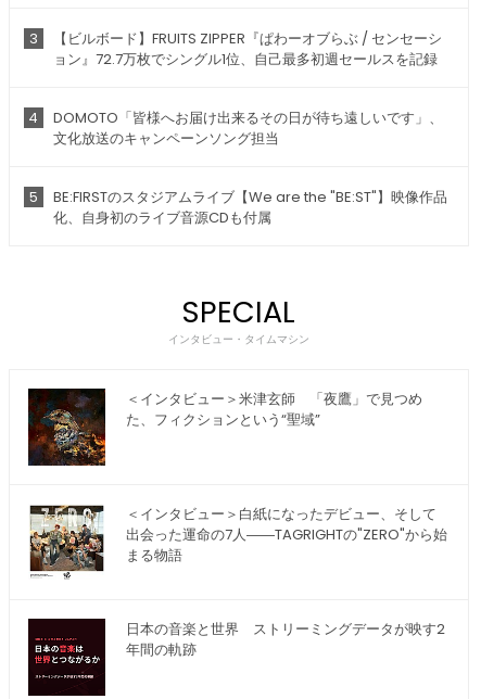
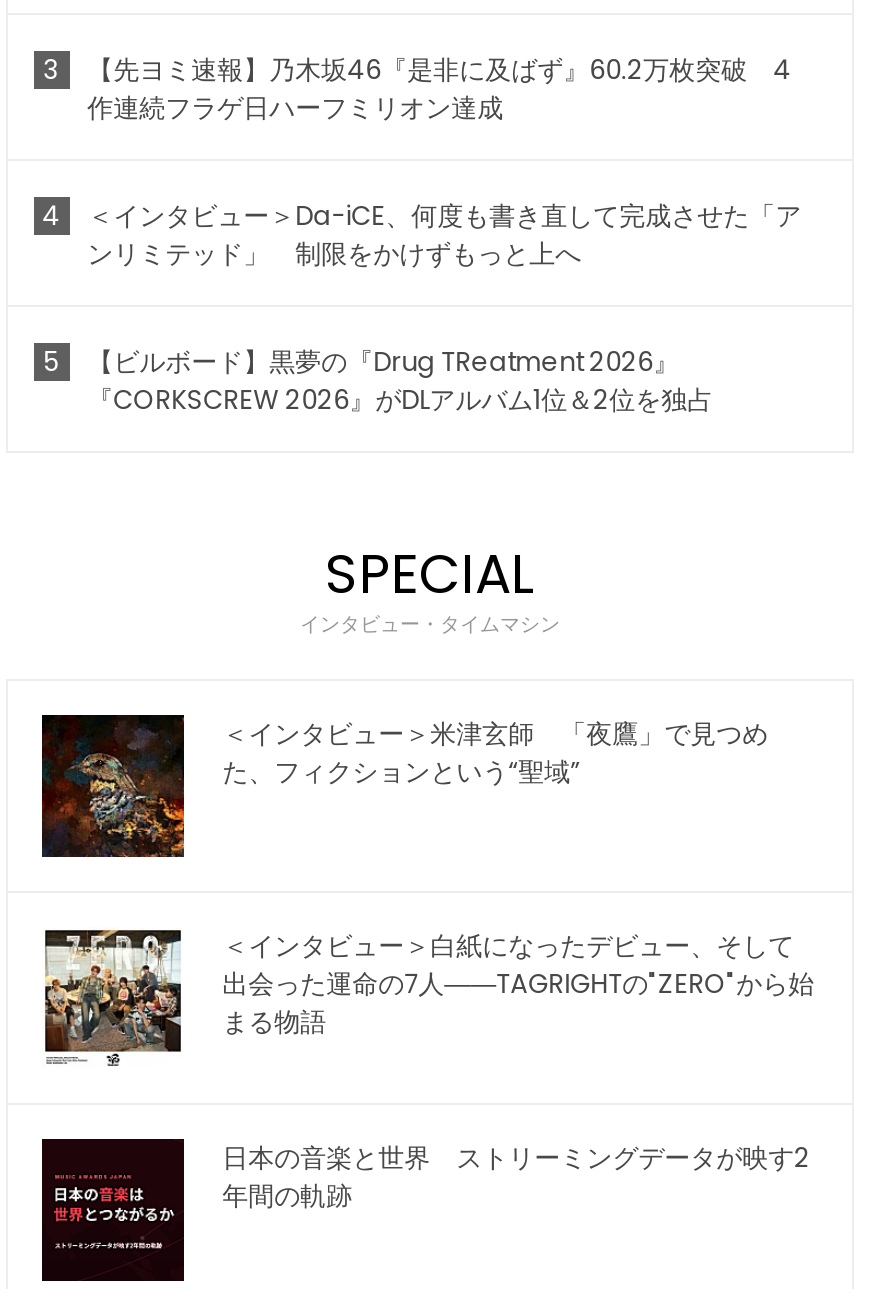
- 【ビルボード】FRUITS ZIPPER『ぱわーオブらぶ / センセーシ
- ョン』72.7万枚でシングル1位、自己最多初週セールスを記録
+ 【先ヨミ速報】乃木坂46『是非に及ばず』60.2万枚突破 4
+ 作連続フラゲ日ハーフミリオン達成

- DOMOTO「皆様へお届け出来るその日が待ち遠しいです」、
- 文化放送のキャンペーンソング担当
+ ＜インタビュー＞Da-iCE、何度も書き直して完成させた「ア
+ ンリミテッド」 制限をかけずもっと上へ

- BE:FIRSTのスタジアムライブ【We are the "BE:ST"】映像作品
- 化、自身初のライブ音源CDも付属
+ 【ビルボード】黒夢の『Drug TReatment 2026』
+ 『CORKSCREW 2026』がDLアルバム1位＆2位を独占
